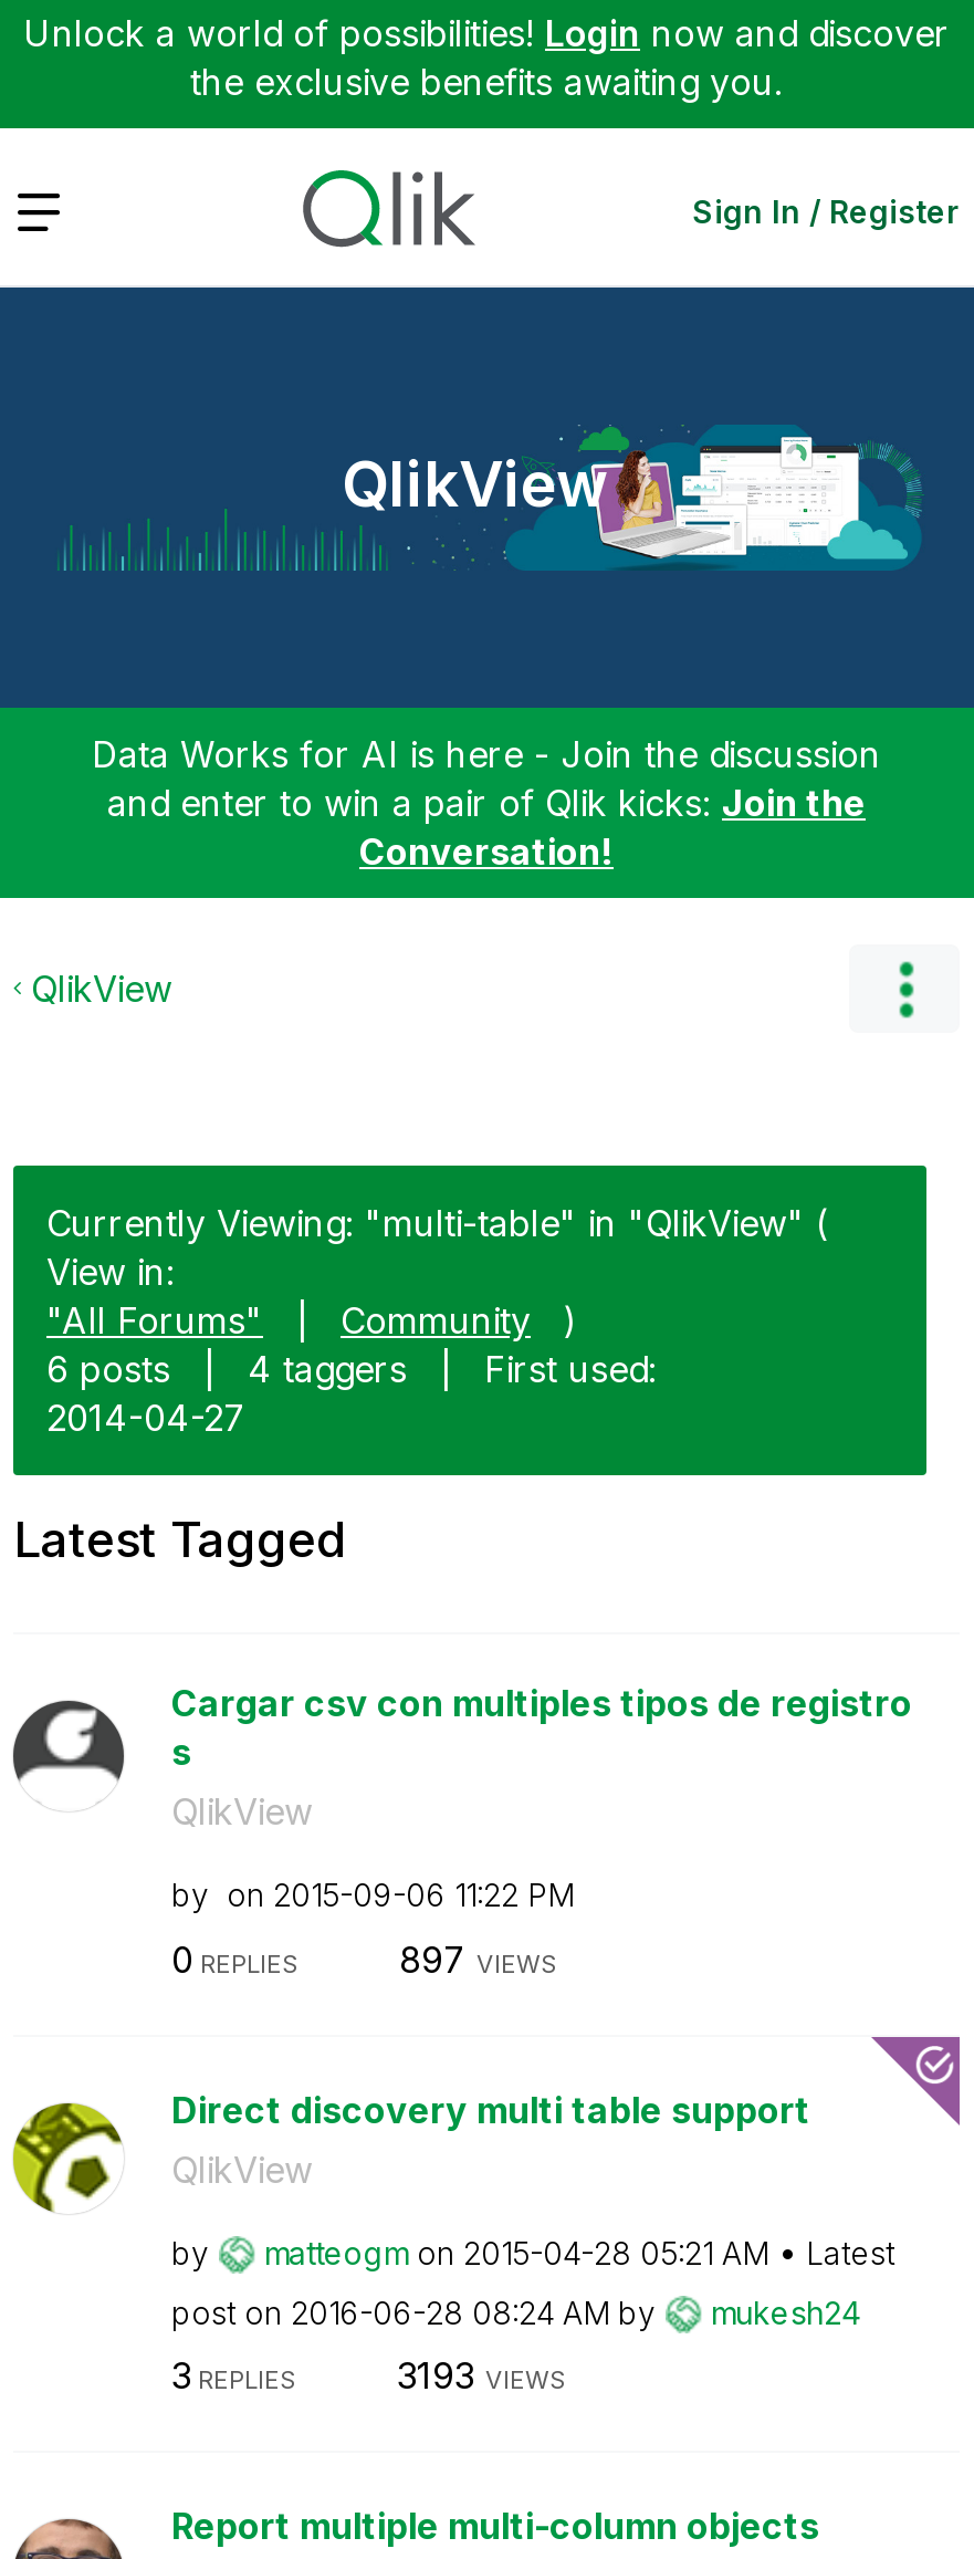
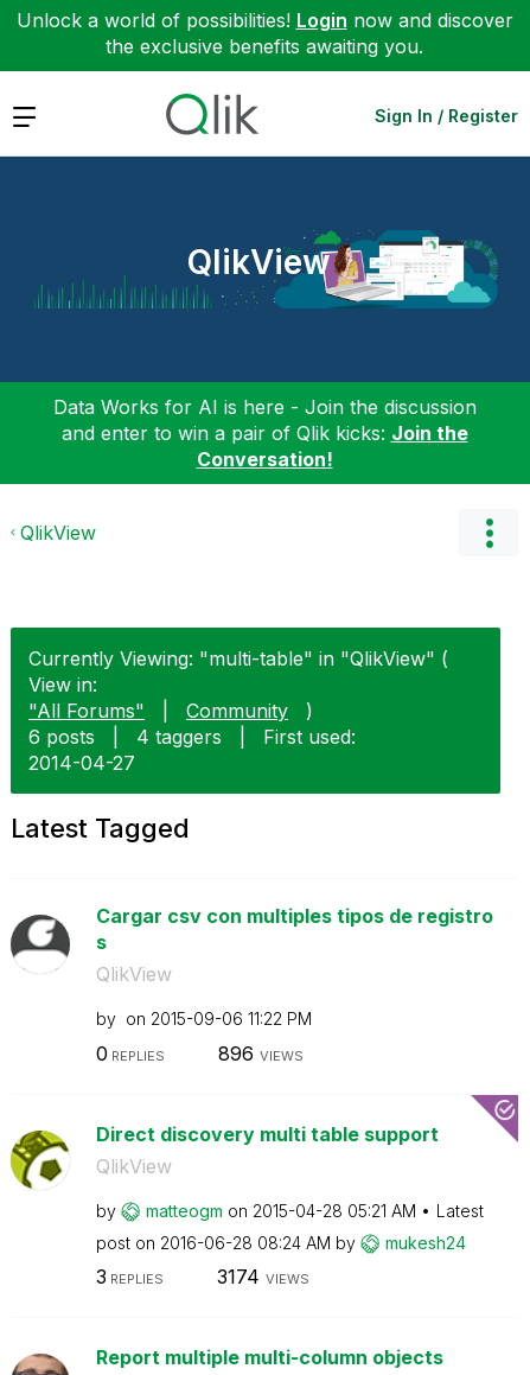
- 897 VIEWS
+ 896 VIEWS

- 3193 VIEWS
+ 3174 VIEWS
